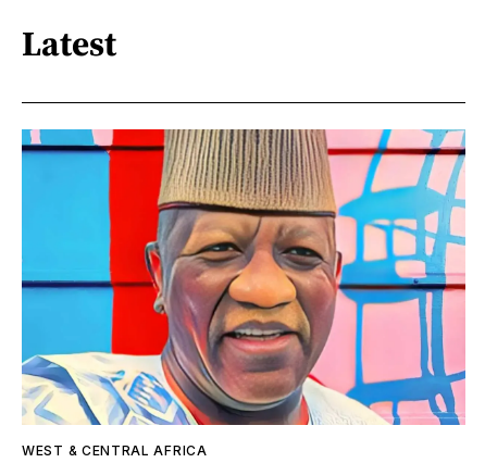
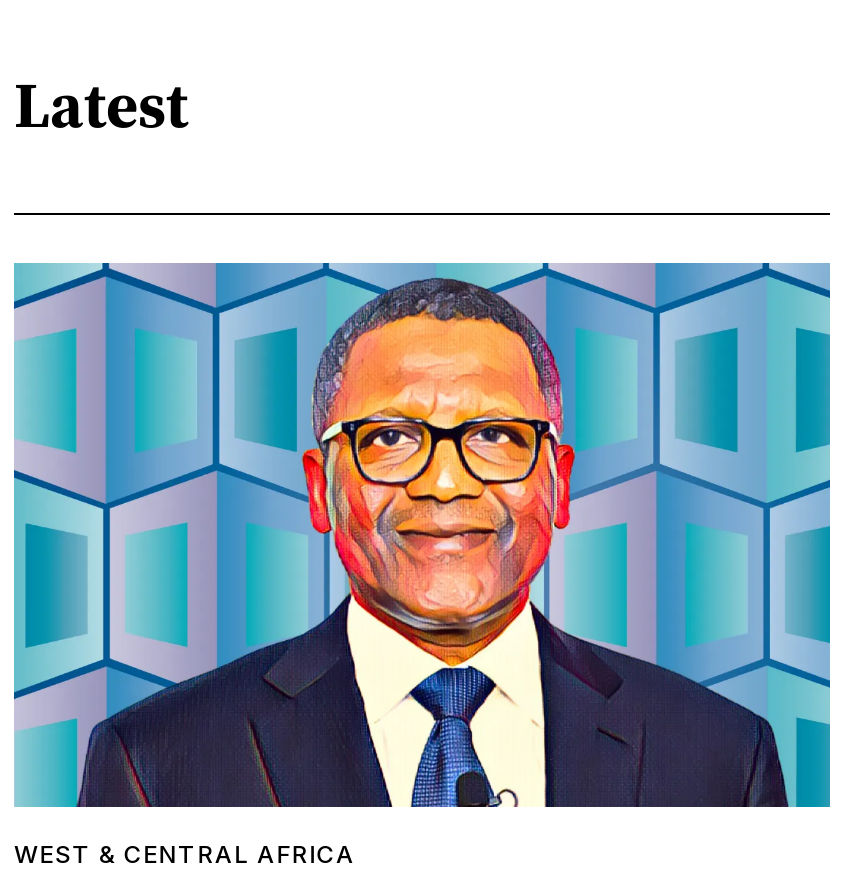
- [image]
+ [image]
